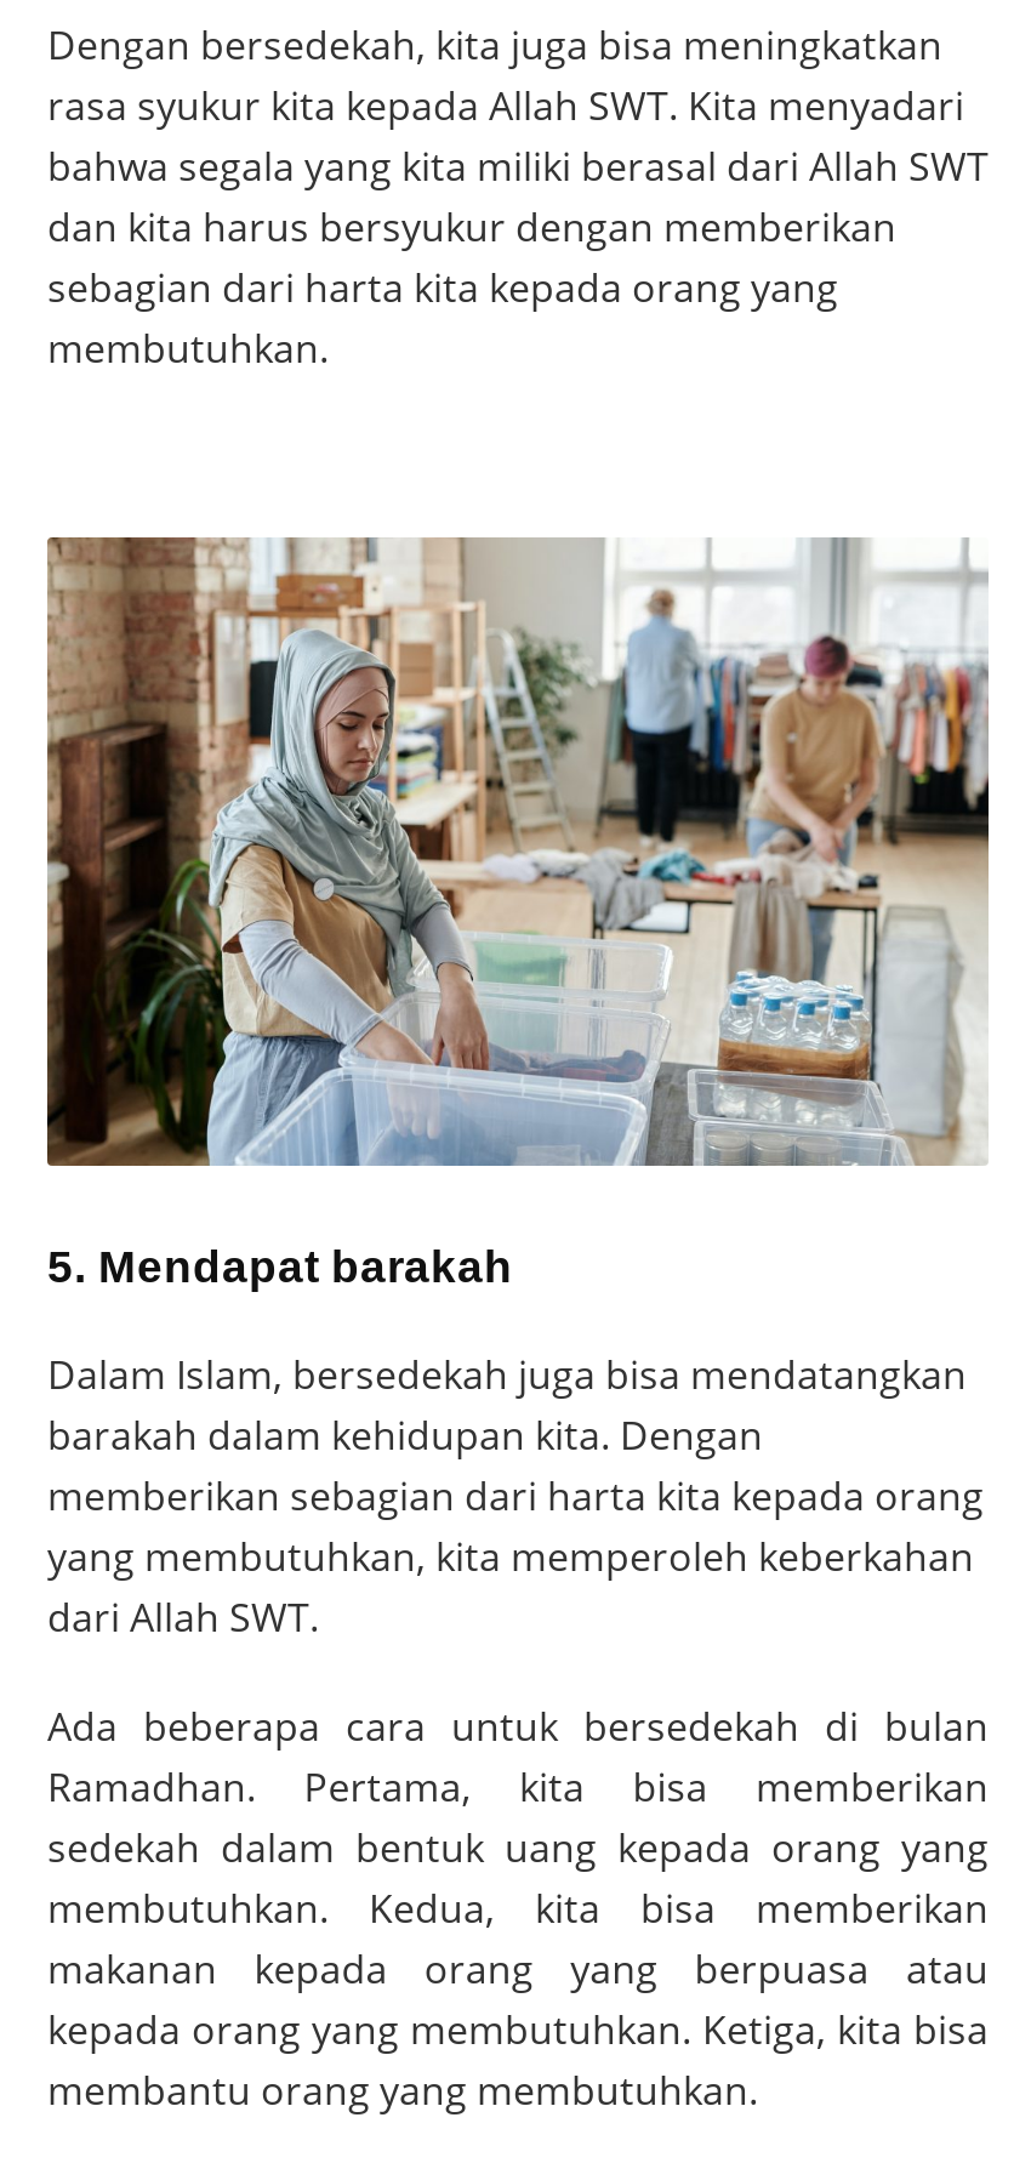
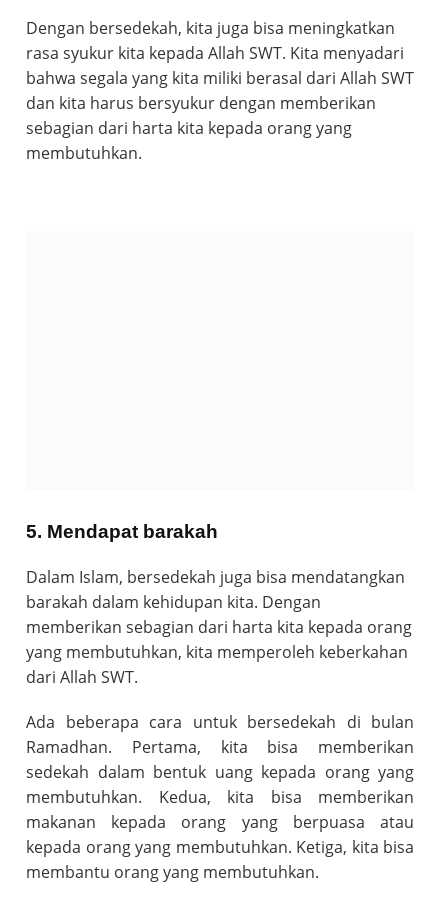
- [image]
